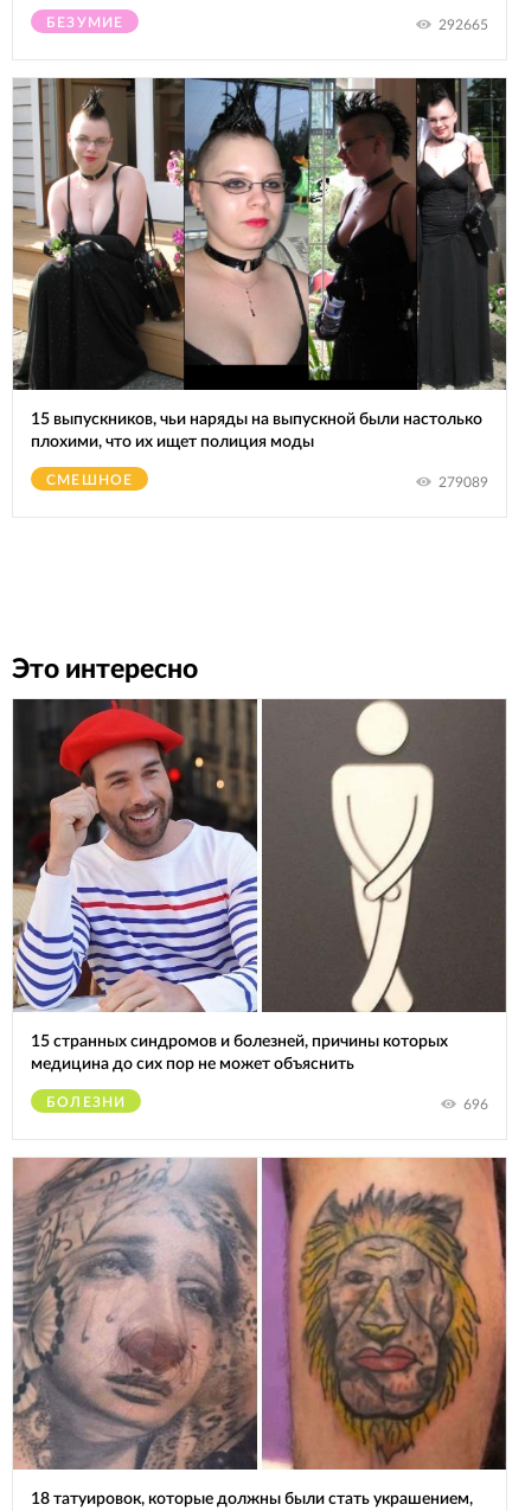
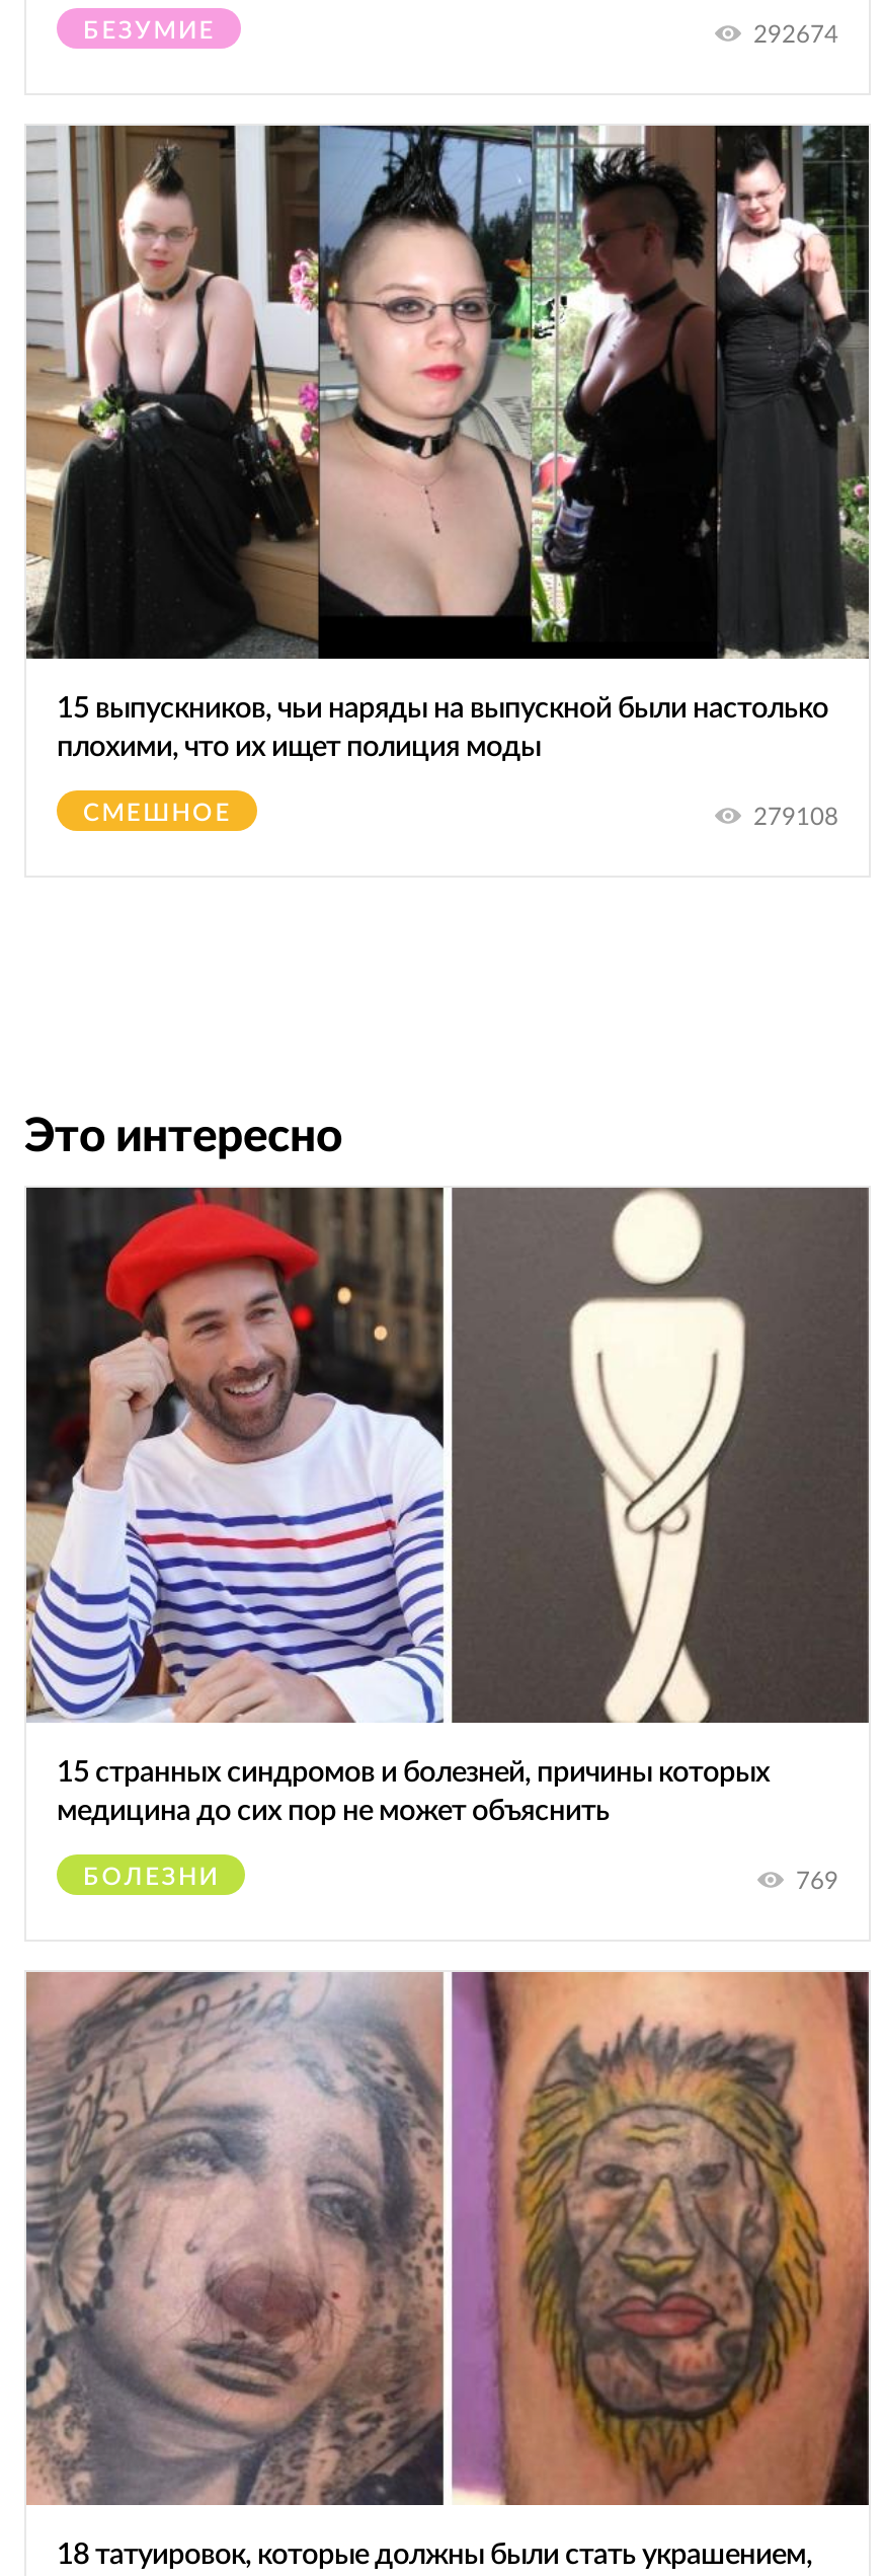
- 292665
+ 292674

- 279089
+ 279108

- 696
+ 769
